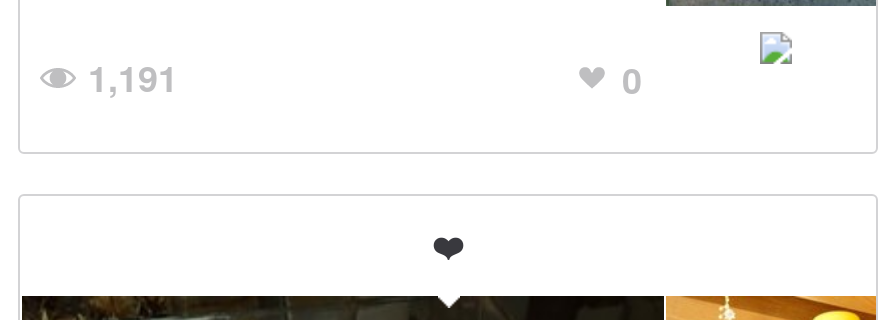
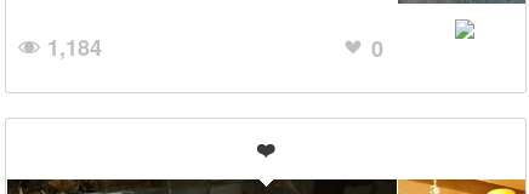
- 1,191
+ 1,184
